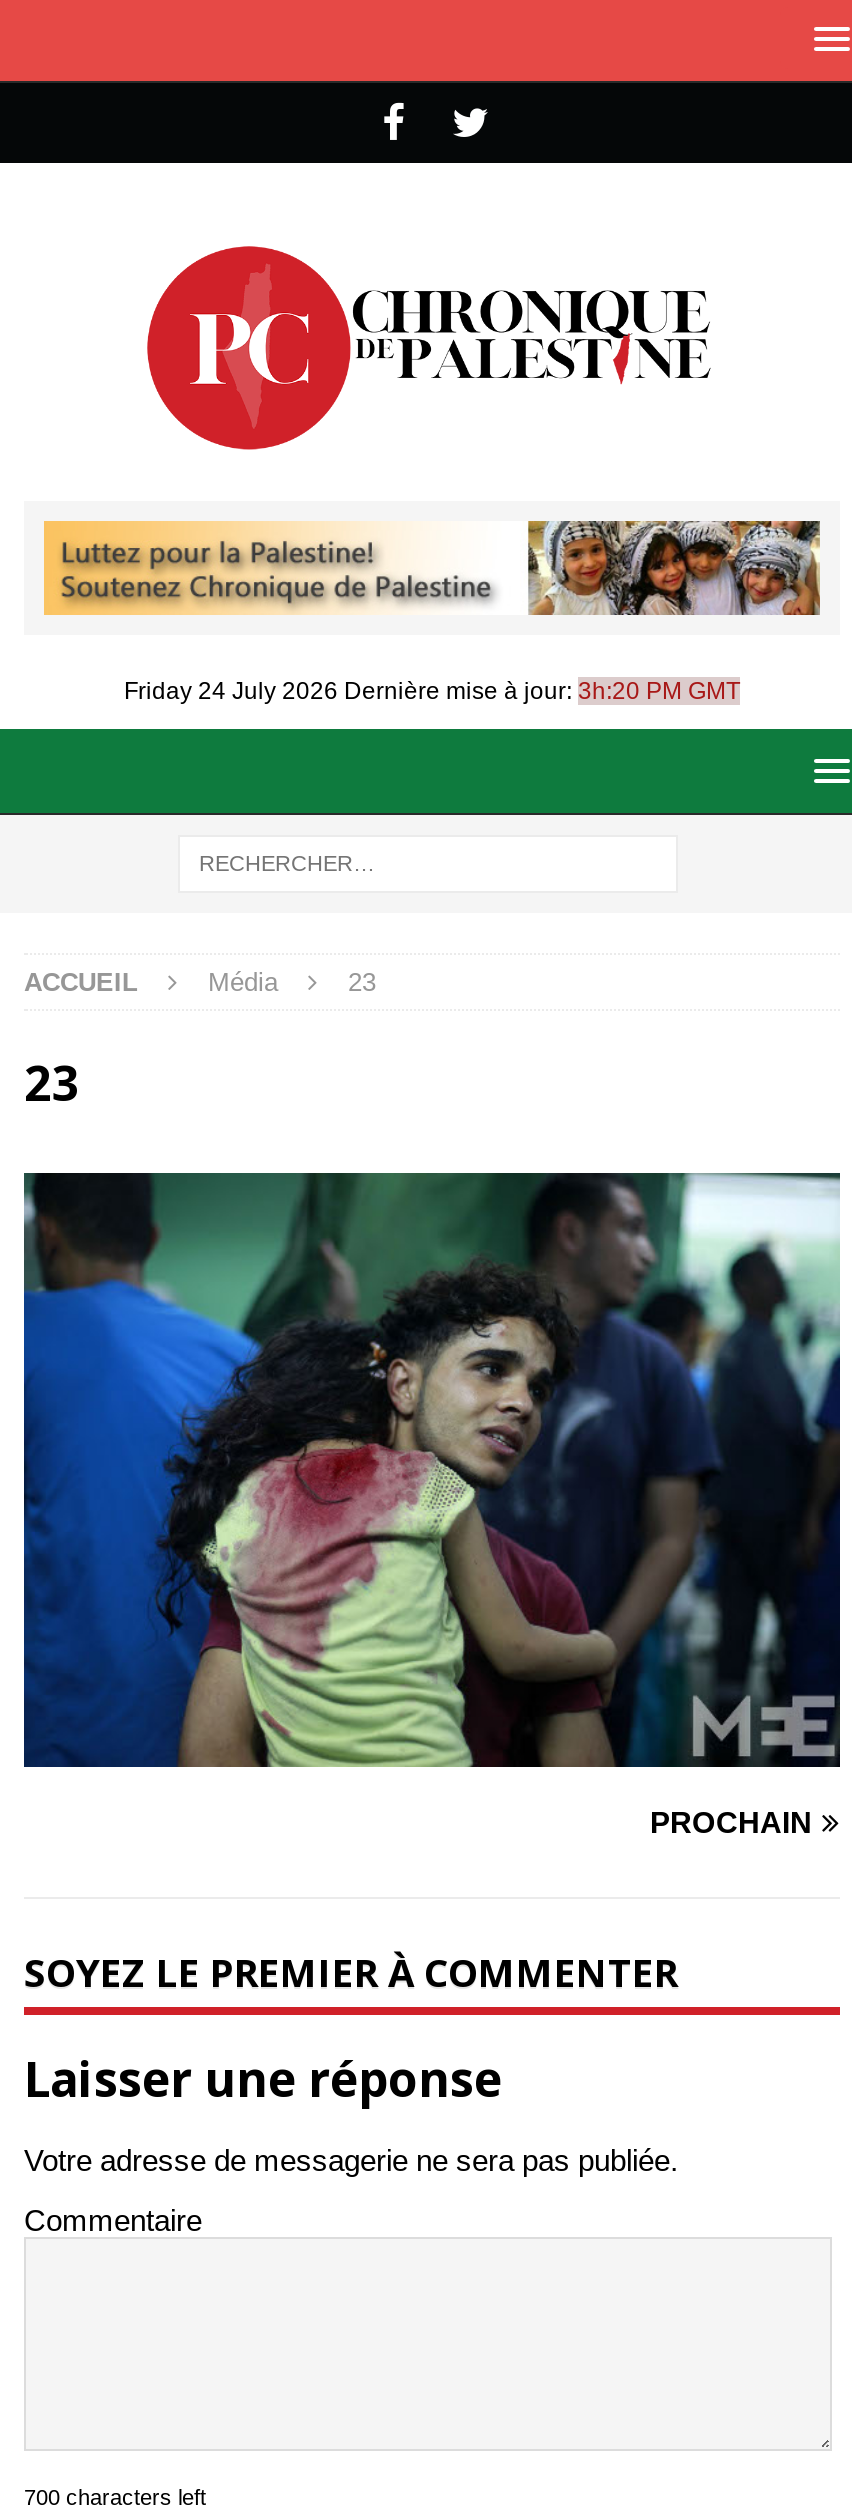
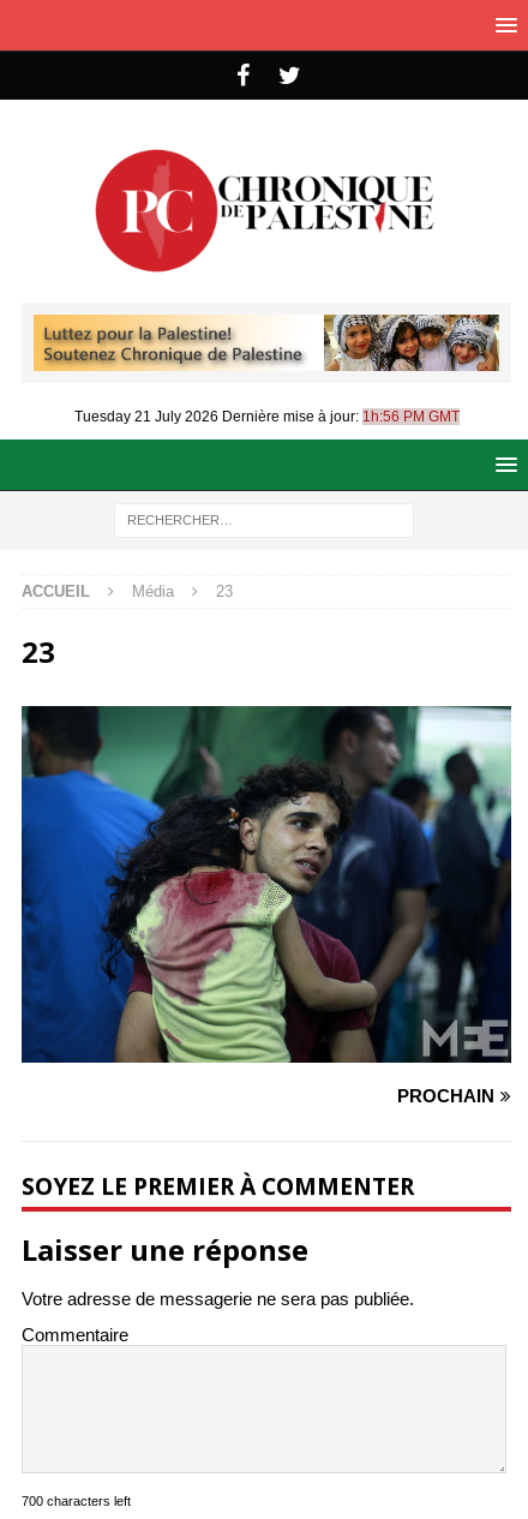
- Friday 24 July 2026 Dernière mise à jour: 3h:20 PM GMT
+ Tuesday 21 July 2026 Dernière mise à jour: 1h:56 PM GMT
